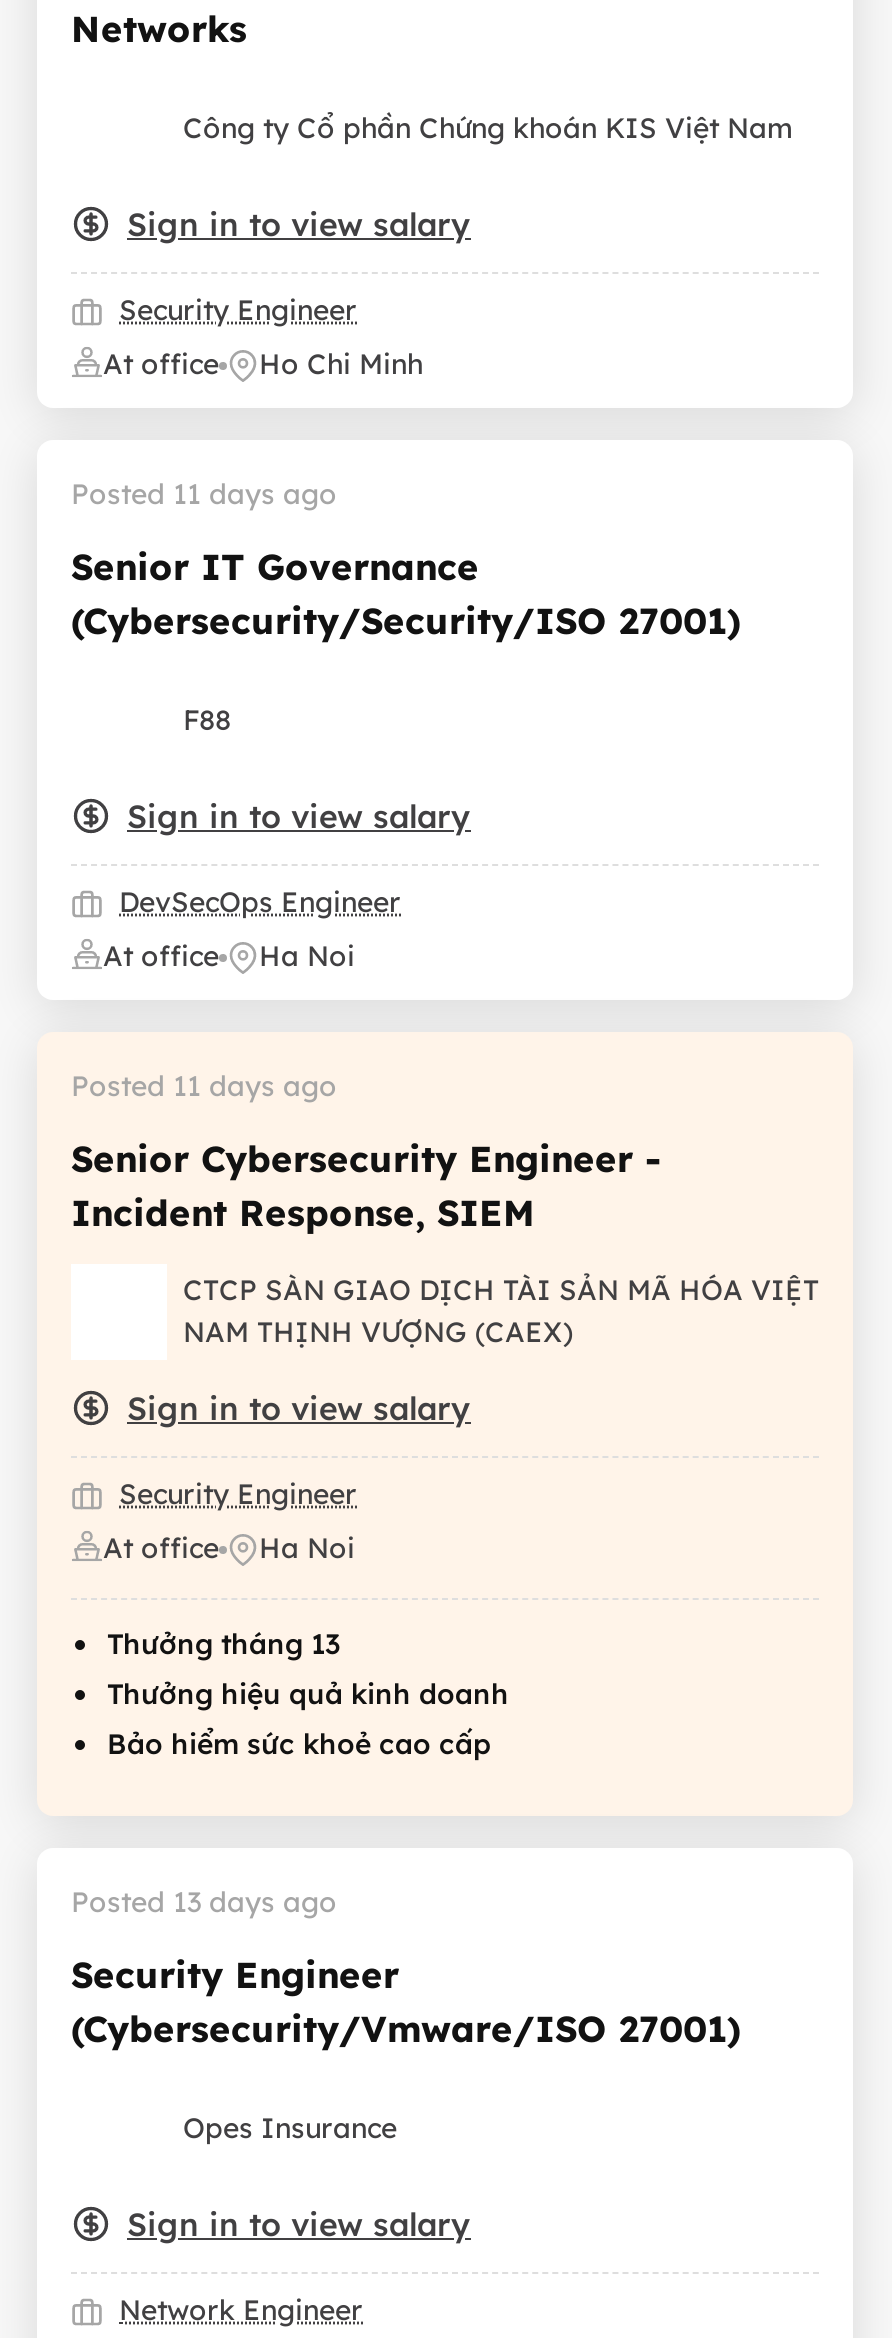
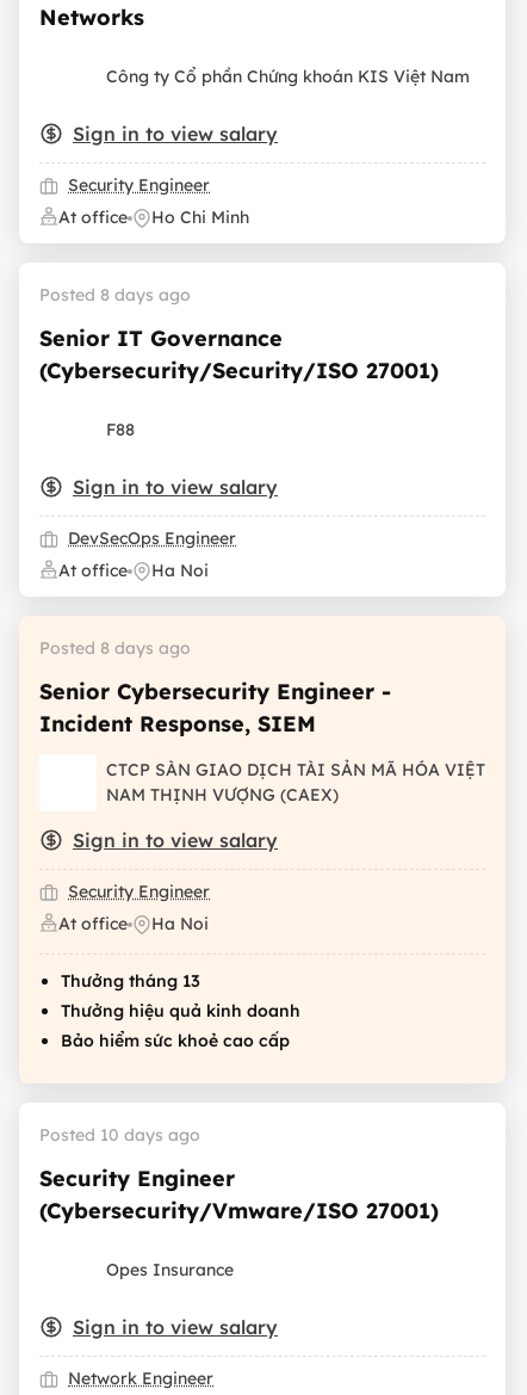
- Posted 11 days ago
+ Posted 8 days ago

- Posted 11 days ago
+ Posted 8 days ago

- Posted 13 days ago
+ Posted 10 days ago
